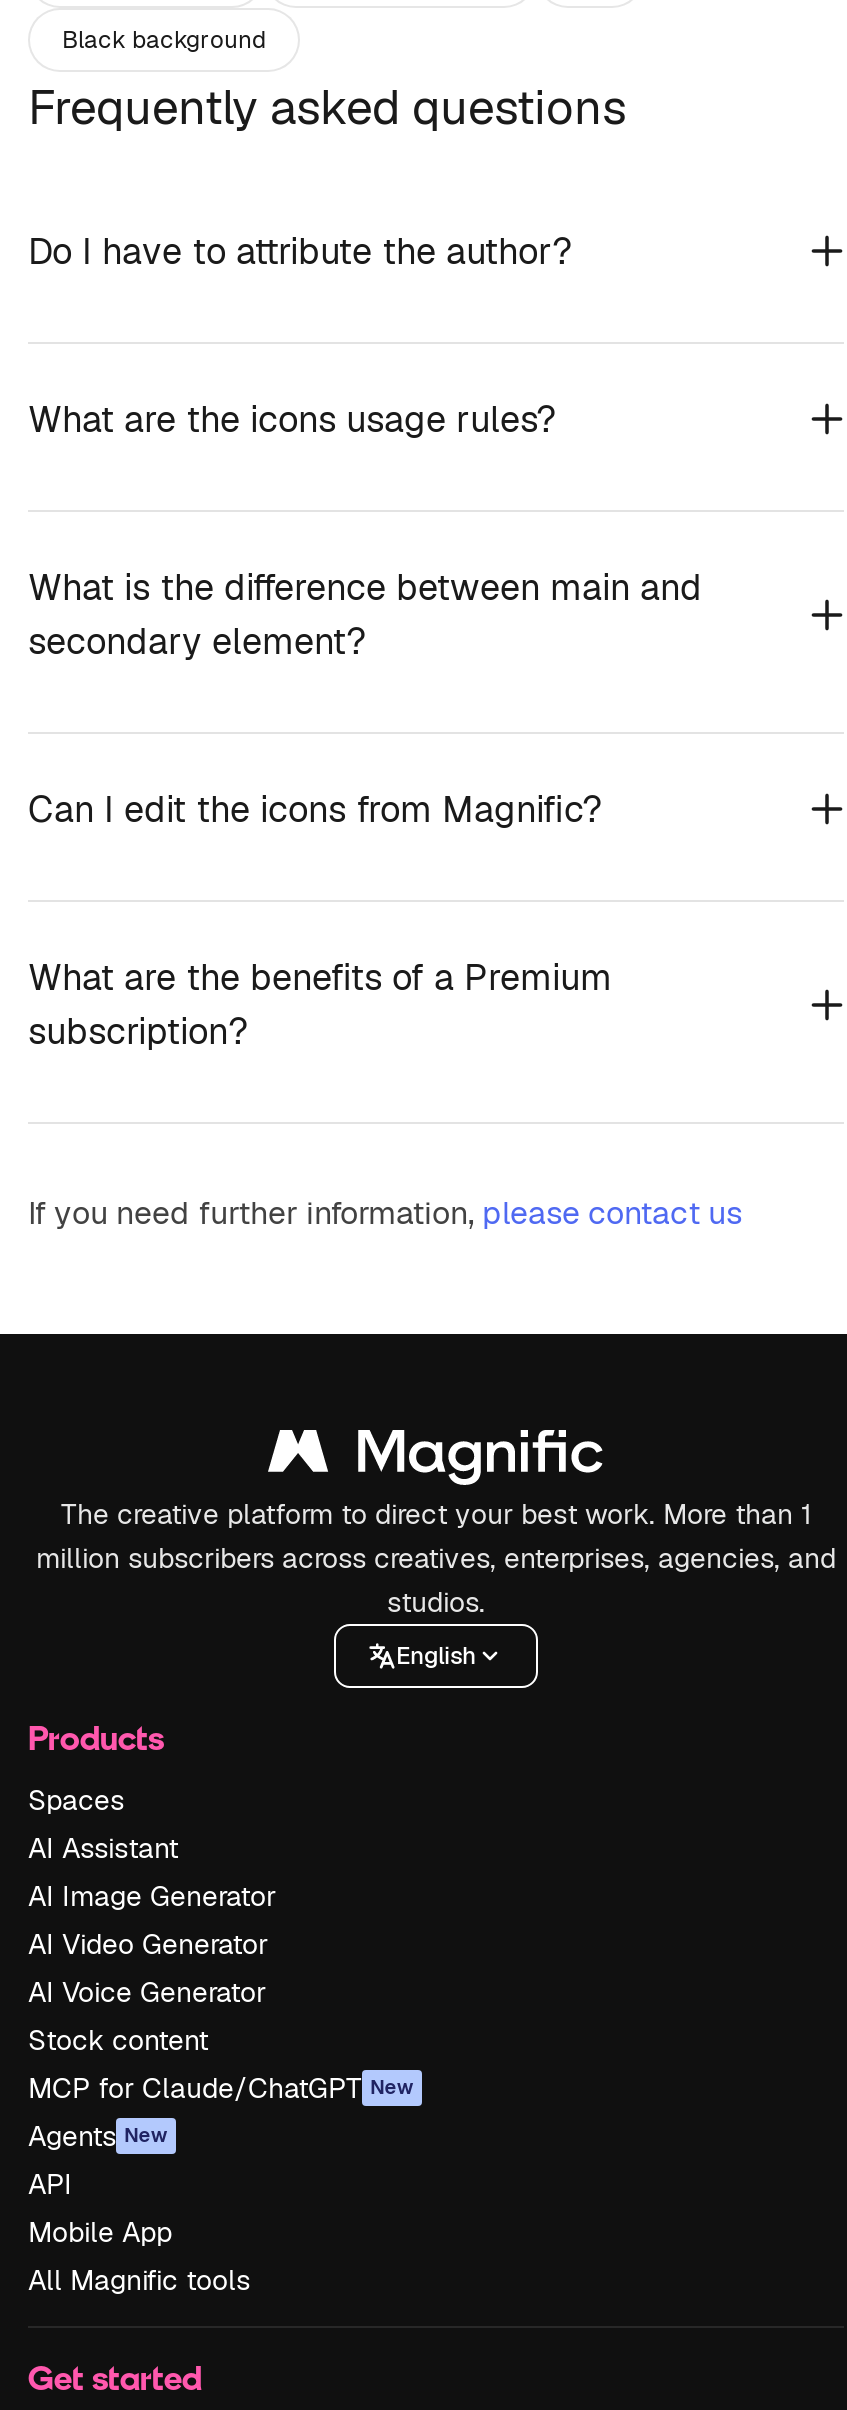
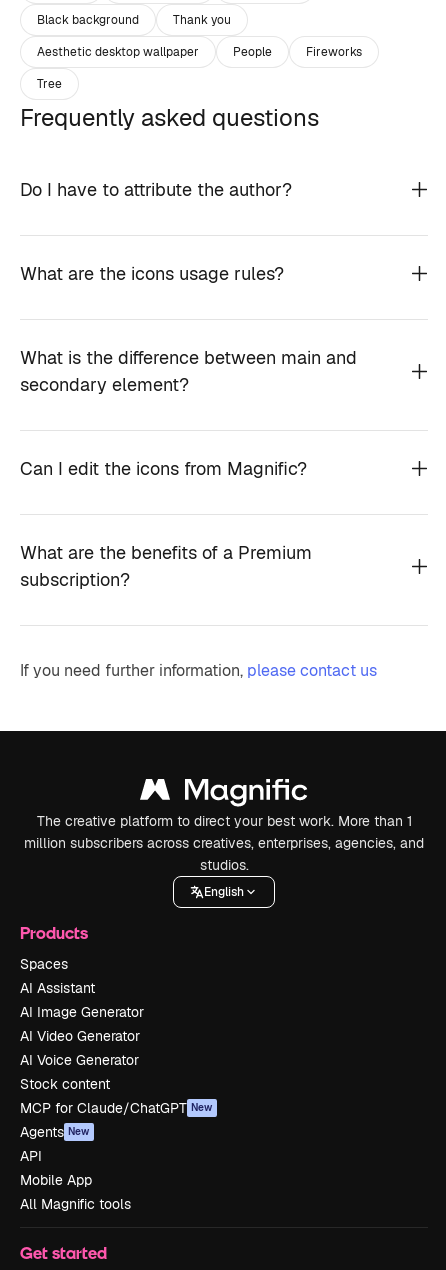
+ Thank you
+ Aesthetic desktop wallpaper
+ People
+ Fireworks
+ Tree
